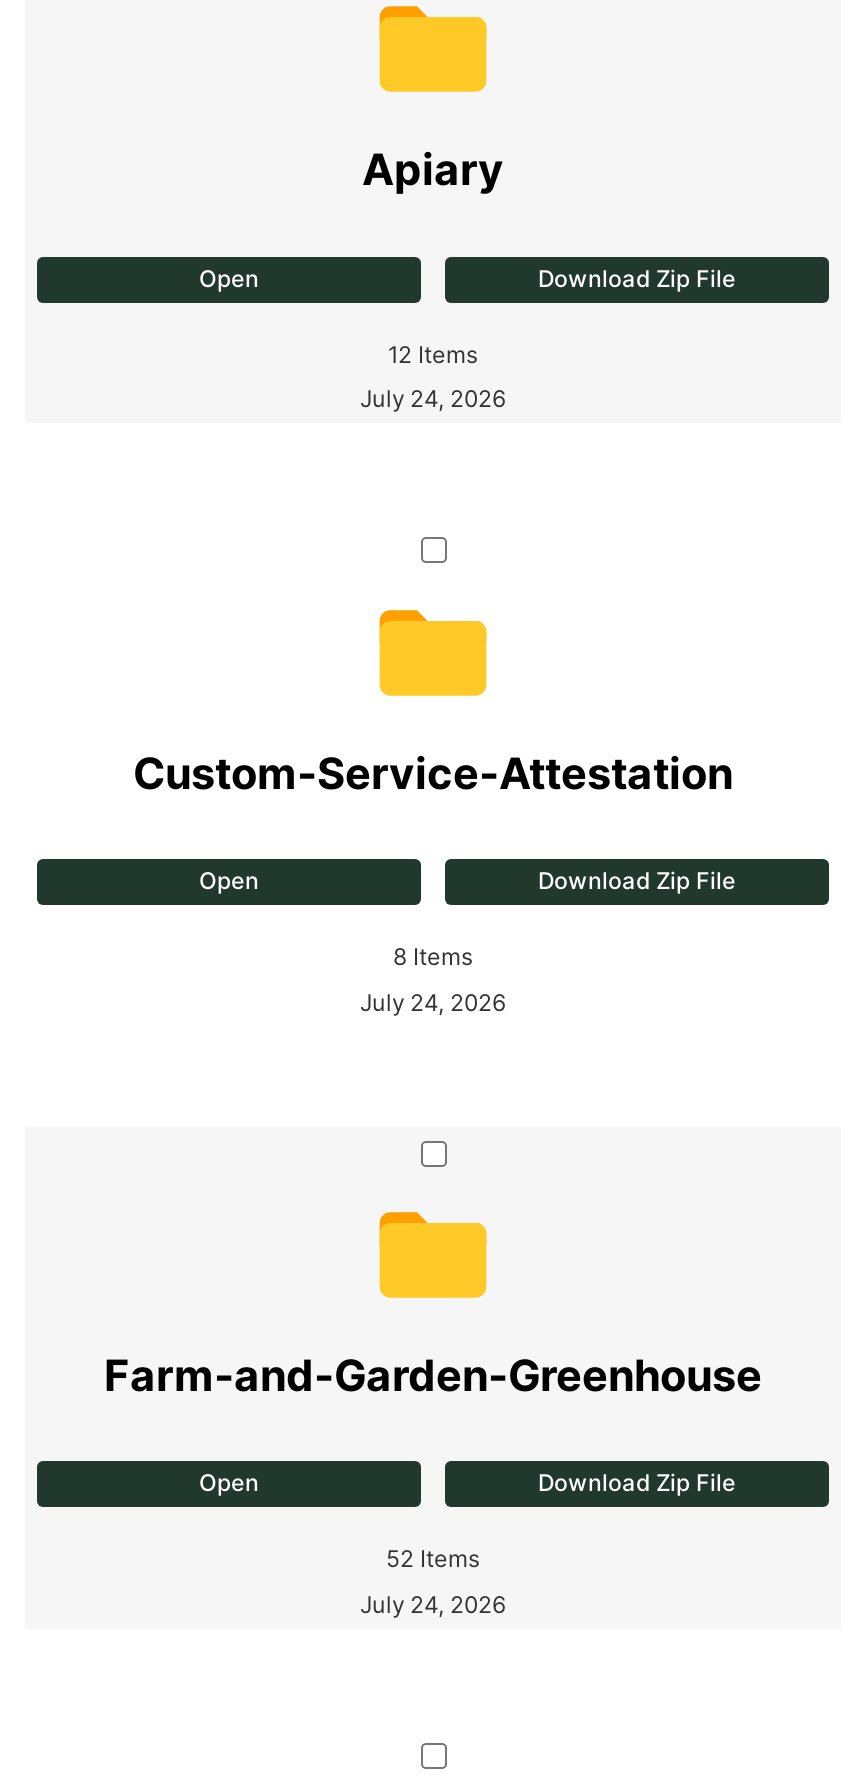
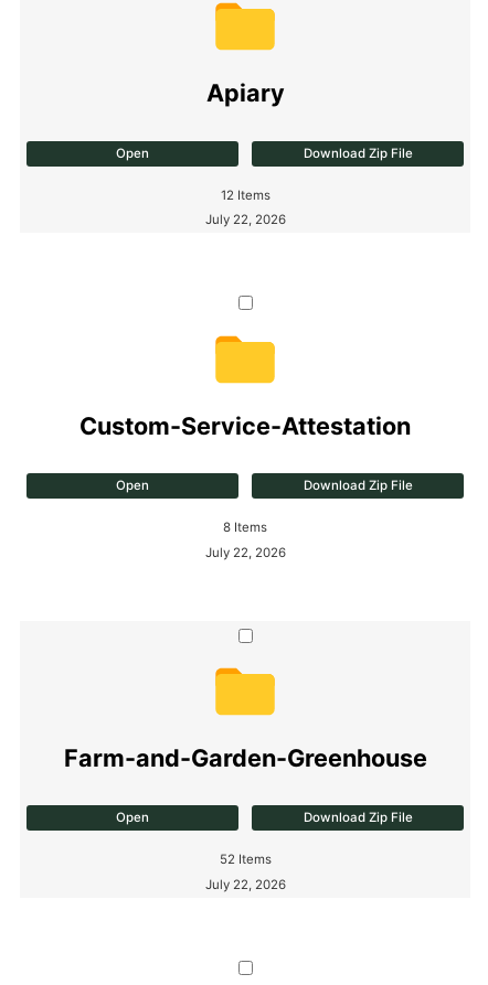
- July 24, 2026
+ July 22, 2026

- July 24, 2026
+ July 22, 2026

- July 24, 2026
+ July 22, 2026
